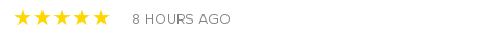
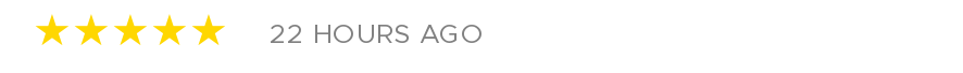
- 8 HOURS AGO
+ 22 HOURS AGO
